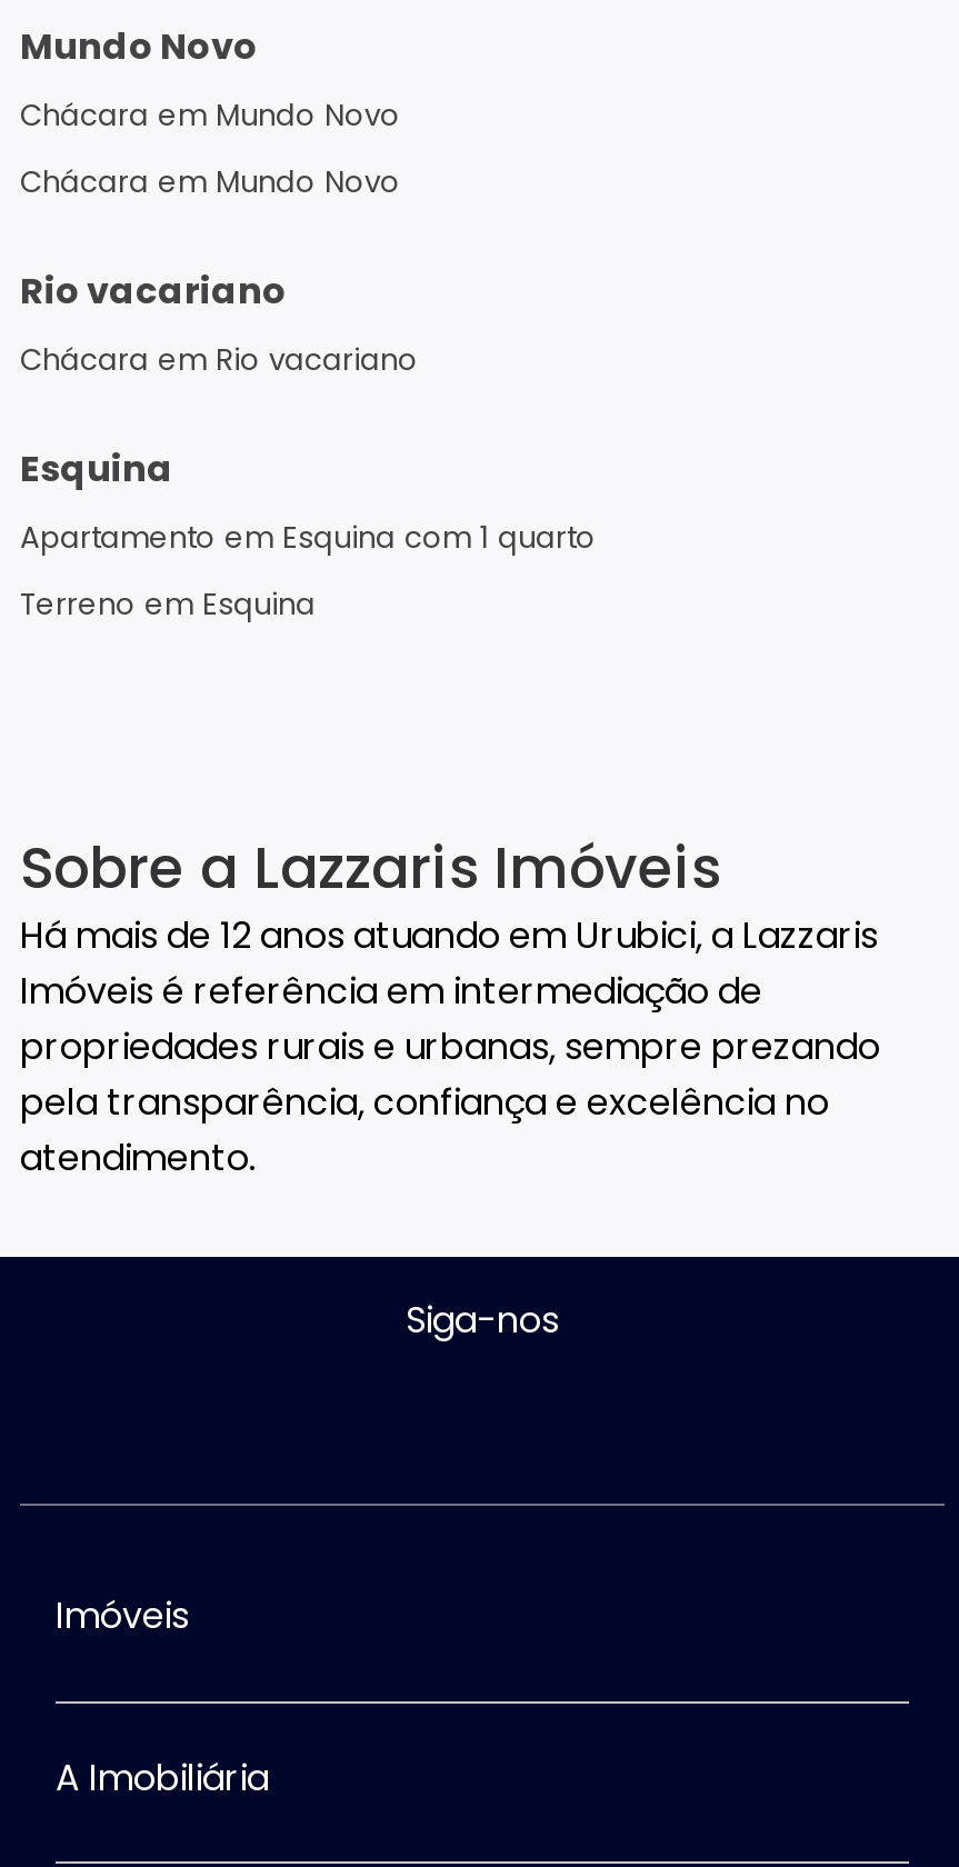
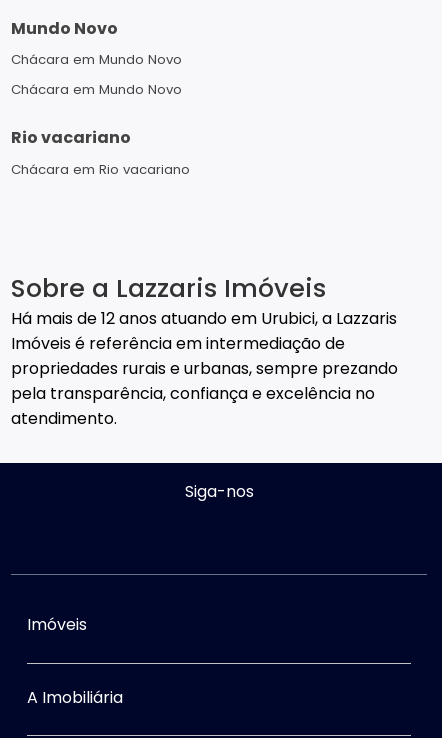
- Esquina
- Apartamento em Esquina com 1 quarto
- Terreno em Esquina
